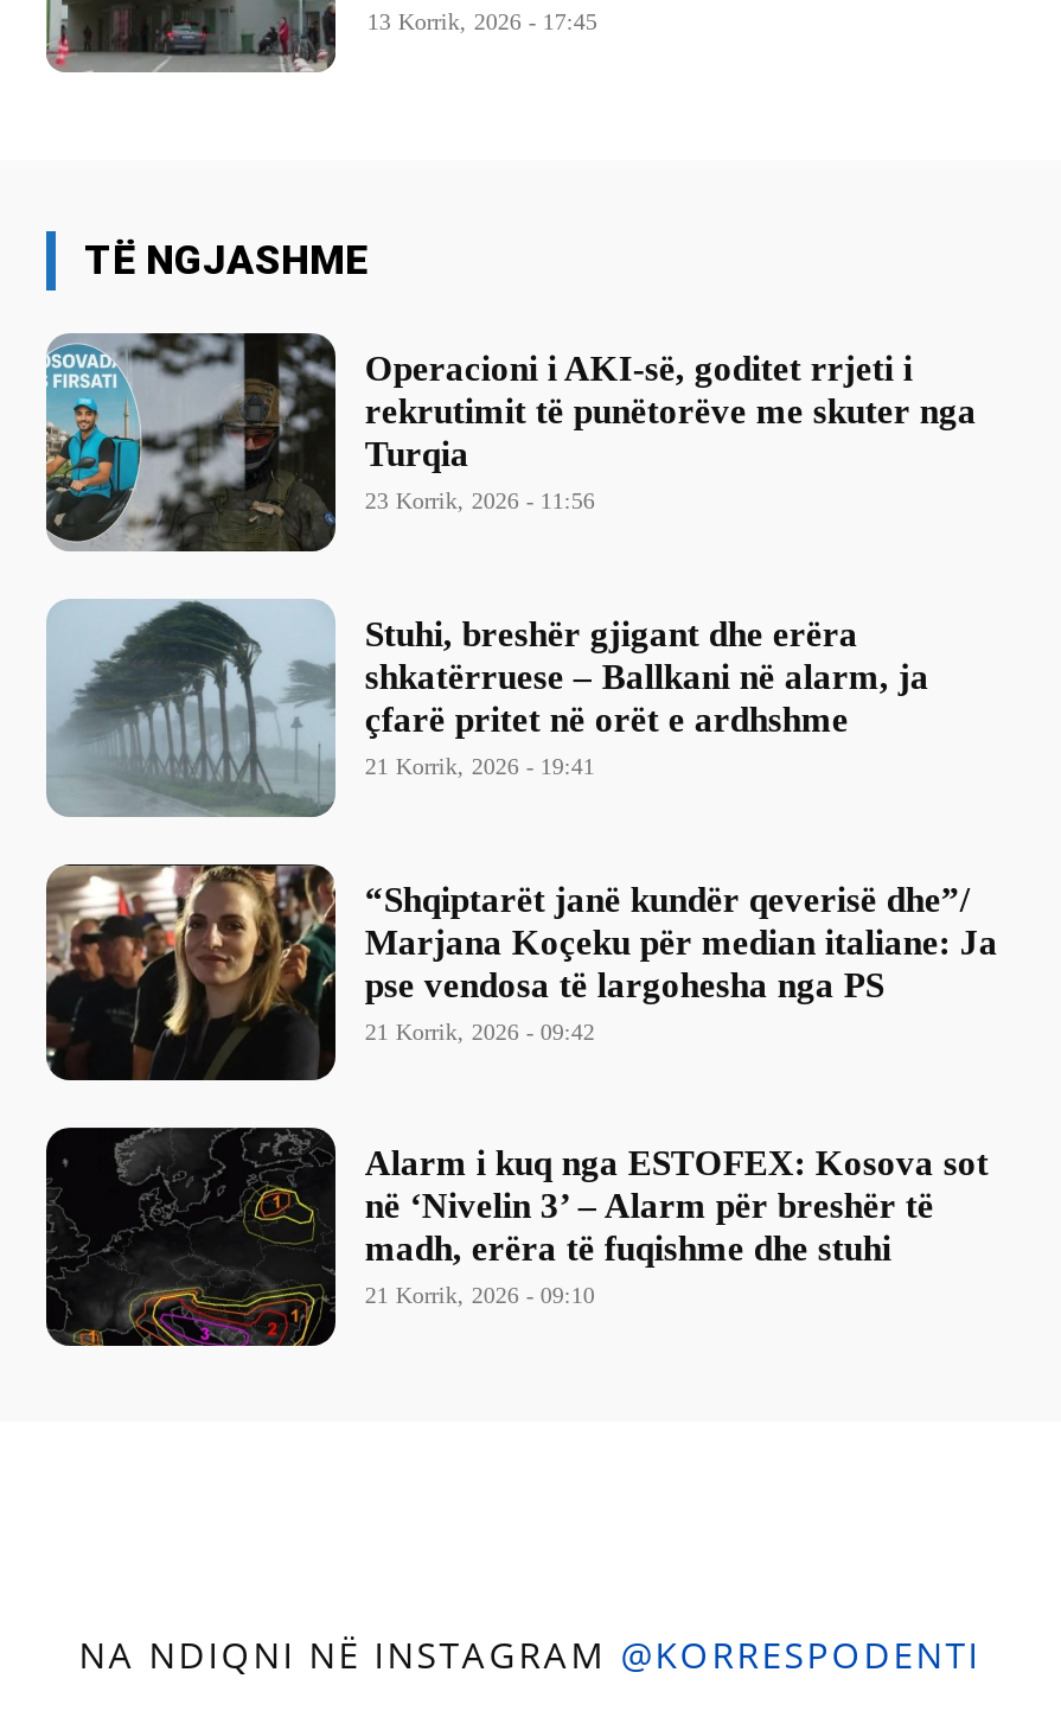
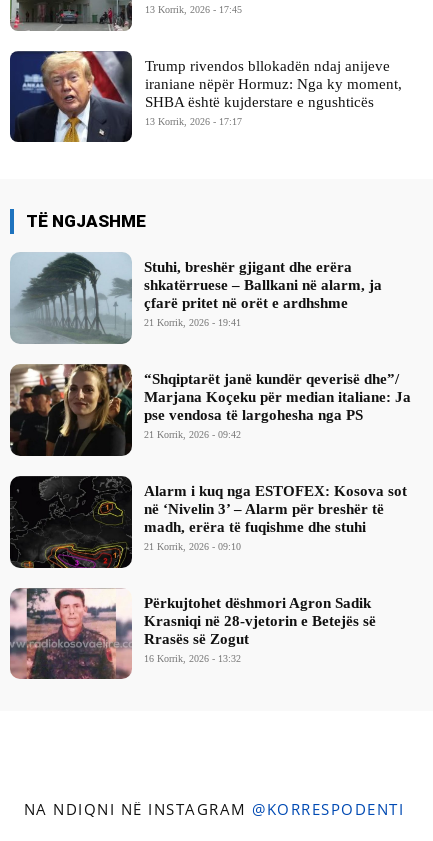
+ [image]
+ Trump rivendos bllokadën ndaj anijeve
+ iraniane nëpër Hormuz: Nga ky moment,
+ SHBA është kujderstare e ngushticës
+ 13 Korrik, 2026 - 17:17

- [image]
- Operacioni i AKI-së, goditet rrjeti i
- rekrutimit të punëtorëve me skuter nga
- Turqia
- 23 Korrik, 2026 - 11:56

+ [image]
+ Përkujtohet dëshmori Agron Sadik
+ Krasniqi në 28-vjetorin e Betejës së
+ Rrasës së Zogut
+ 16 Korrik, 2026 - 13:32
